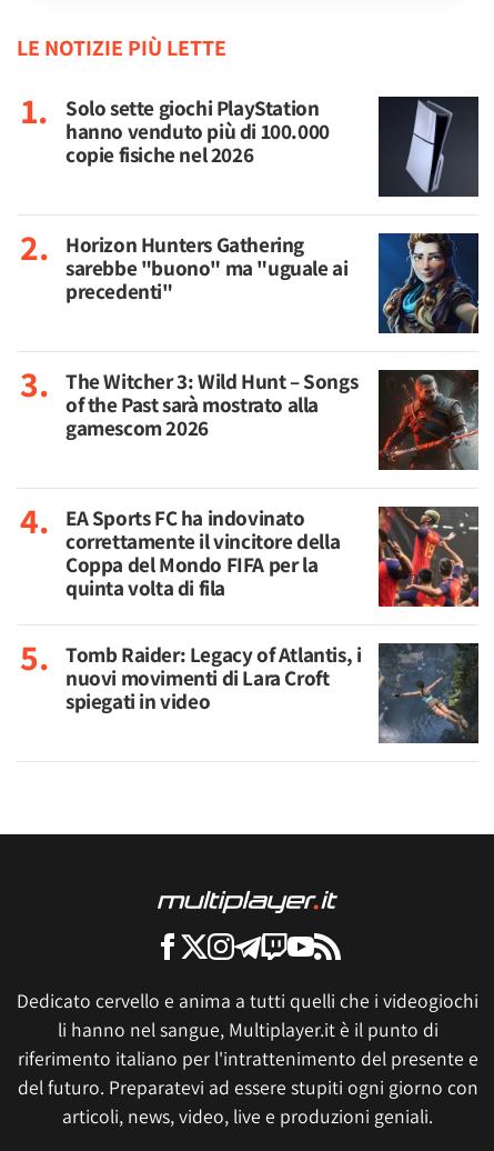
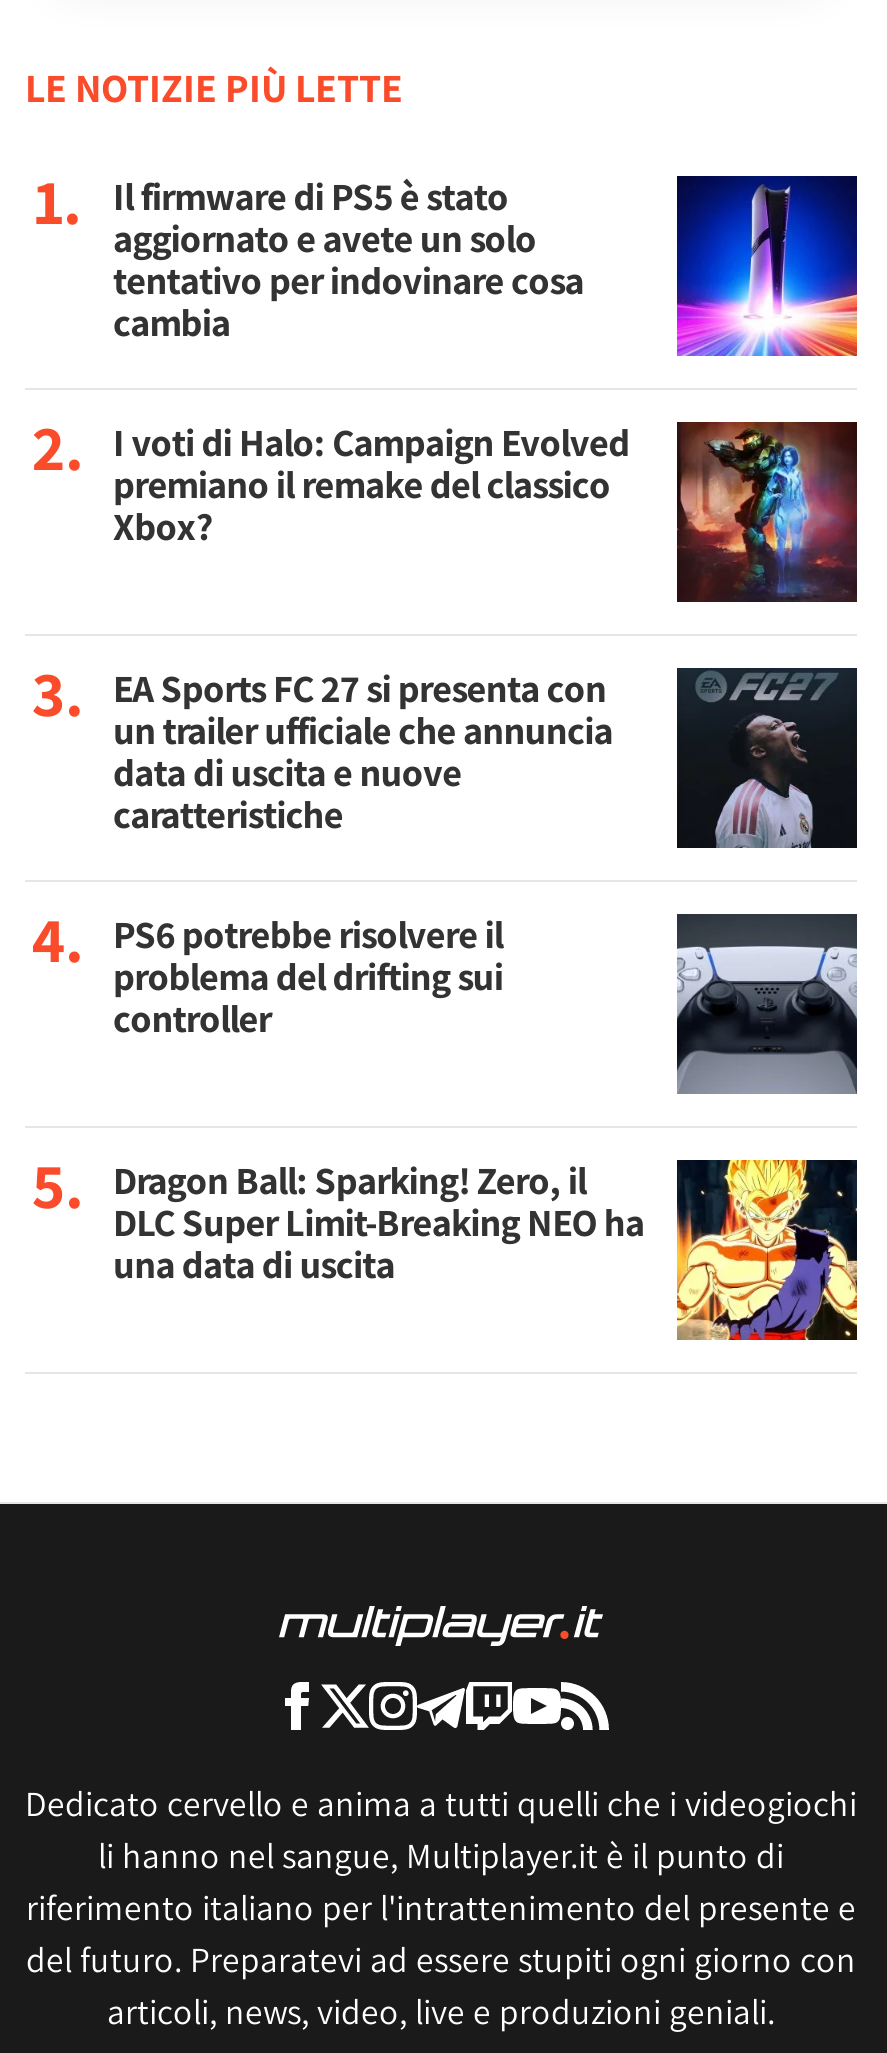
- Solo sette giochi PlayStation
- hanno venduto più di 100.000
- copie fisiche nel 2026
+ Il firmware di PS5 è stato
+ aggiornato e avete un solo
+ tentativo per indovinare cosa
+ cambia

- [image]
+ [image]

- [image]
- Horizon Hunters Gathering
- sarebbe "buono" ma "uguale ai
- precedenti"
+ [image]
+ I voti di Halo: Campaign Evolved
+ premiano il remake del classico
+ Xbox?

- [image]
- The Witcher 3: Wild Hunt – Songs
- of the Past sarà mostrato alla
- gamescom 2026
+ [image]
+ EA Sports FC 27 si presenta con
+ un trailer ufficiale che annuncia
+ data di uscita e nuove
+ caratteristiche

- EA Sports FC ha indovinato
- correttamente il vincitore della
- Coppa del Mondo FIFA per la
- quinta volta di fila
+ PS6 potrebbe risolvere il
+ problema del drifting sui
+ controller

- [image]
+ [image]

- [image]
- Tomb Raider: Legacy of Atlantis, i
- nuovi movimenti di Lara Croft
- spiegati in video
+ [image]
+ Dragon Ball: Sparking! Zero, il
+ DLC Super Limit-Breaking NEO ha
+ una data di uscita
